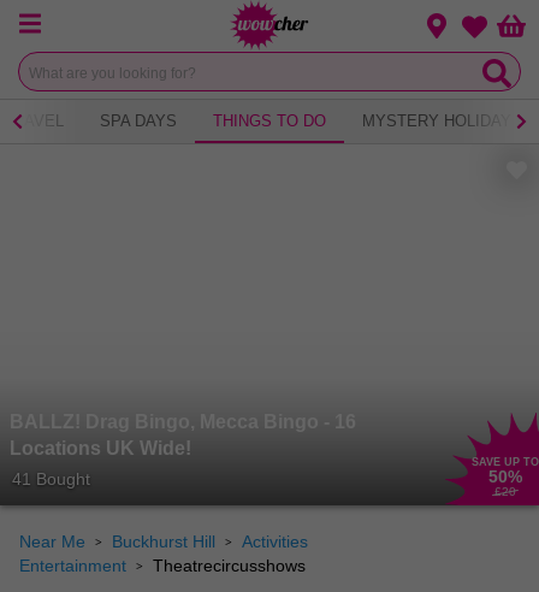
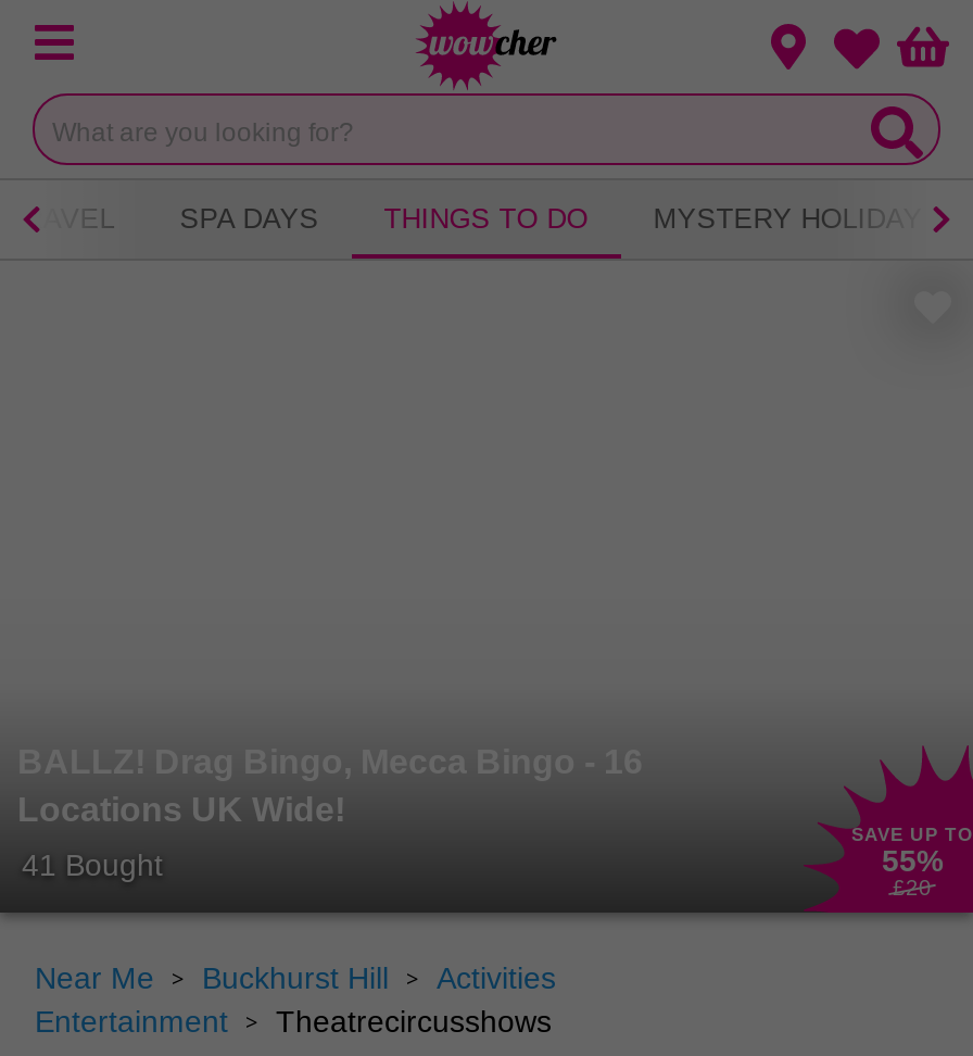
- 50%
+ 55%
